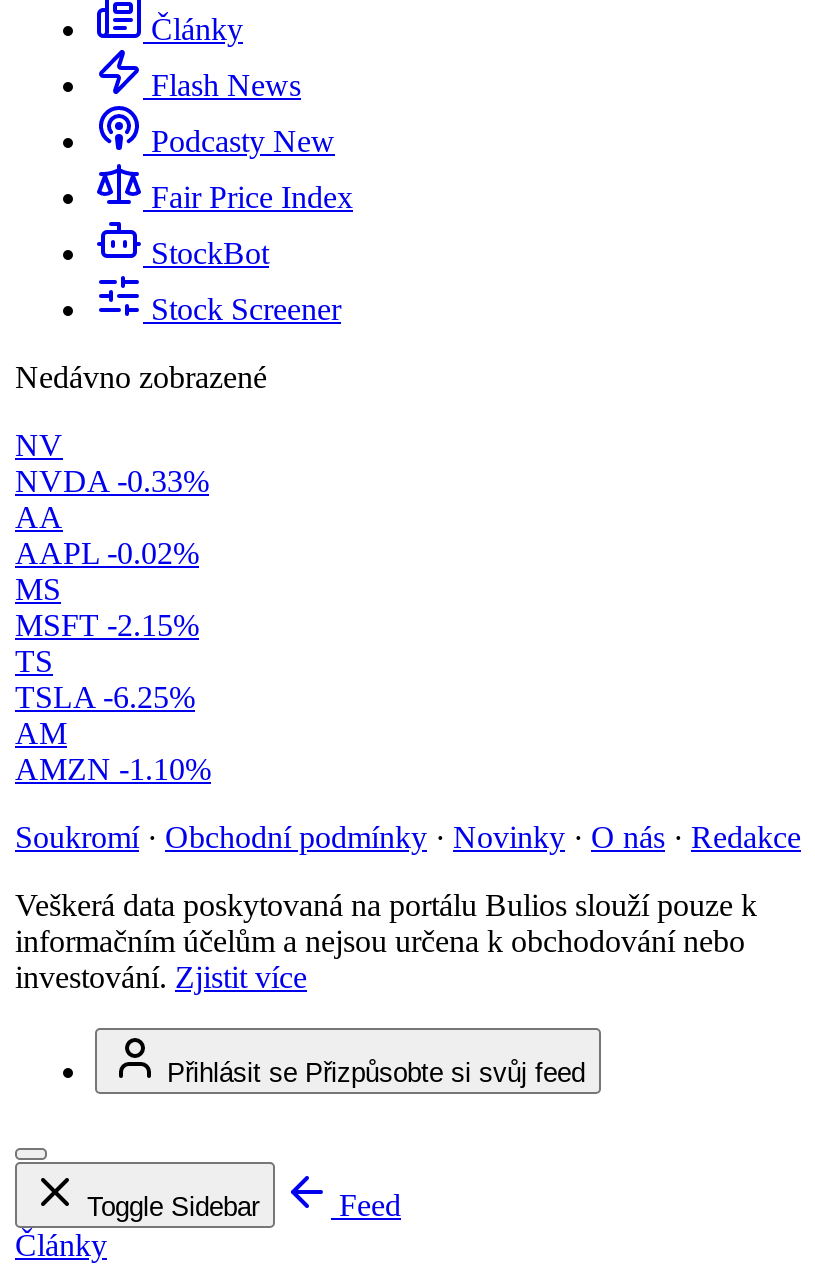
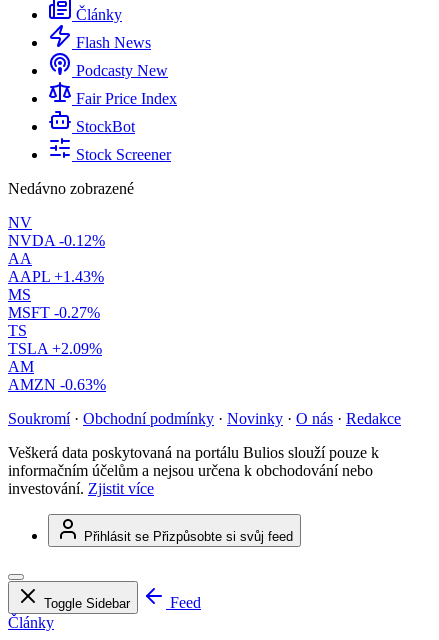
- NVDA -0.33%
+ NVDA -0.12%

- AAPL -0.02%
+ AAPL +1.43%

- MSFT -2.15%
+ MSFT -0.27%

- TSLA -6.25%
+ TSLA +2.09%

- AMZN -1.10%
+ AMZN -0.63%
